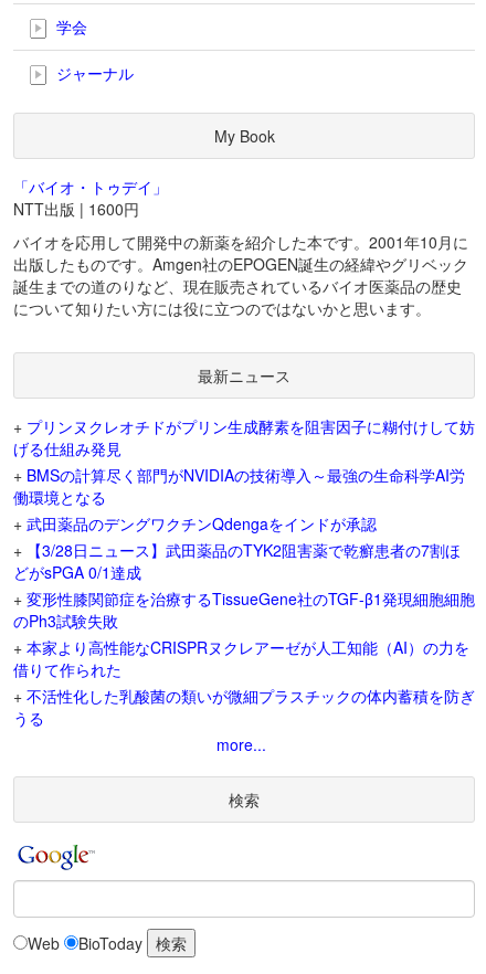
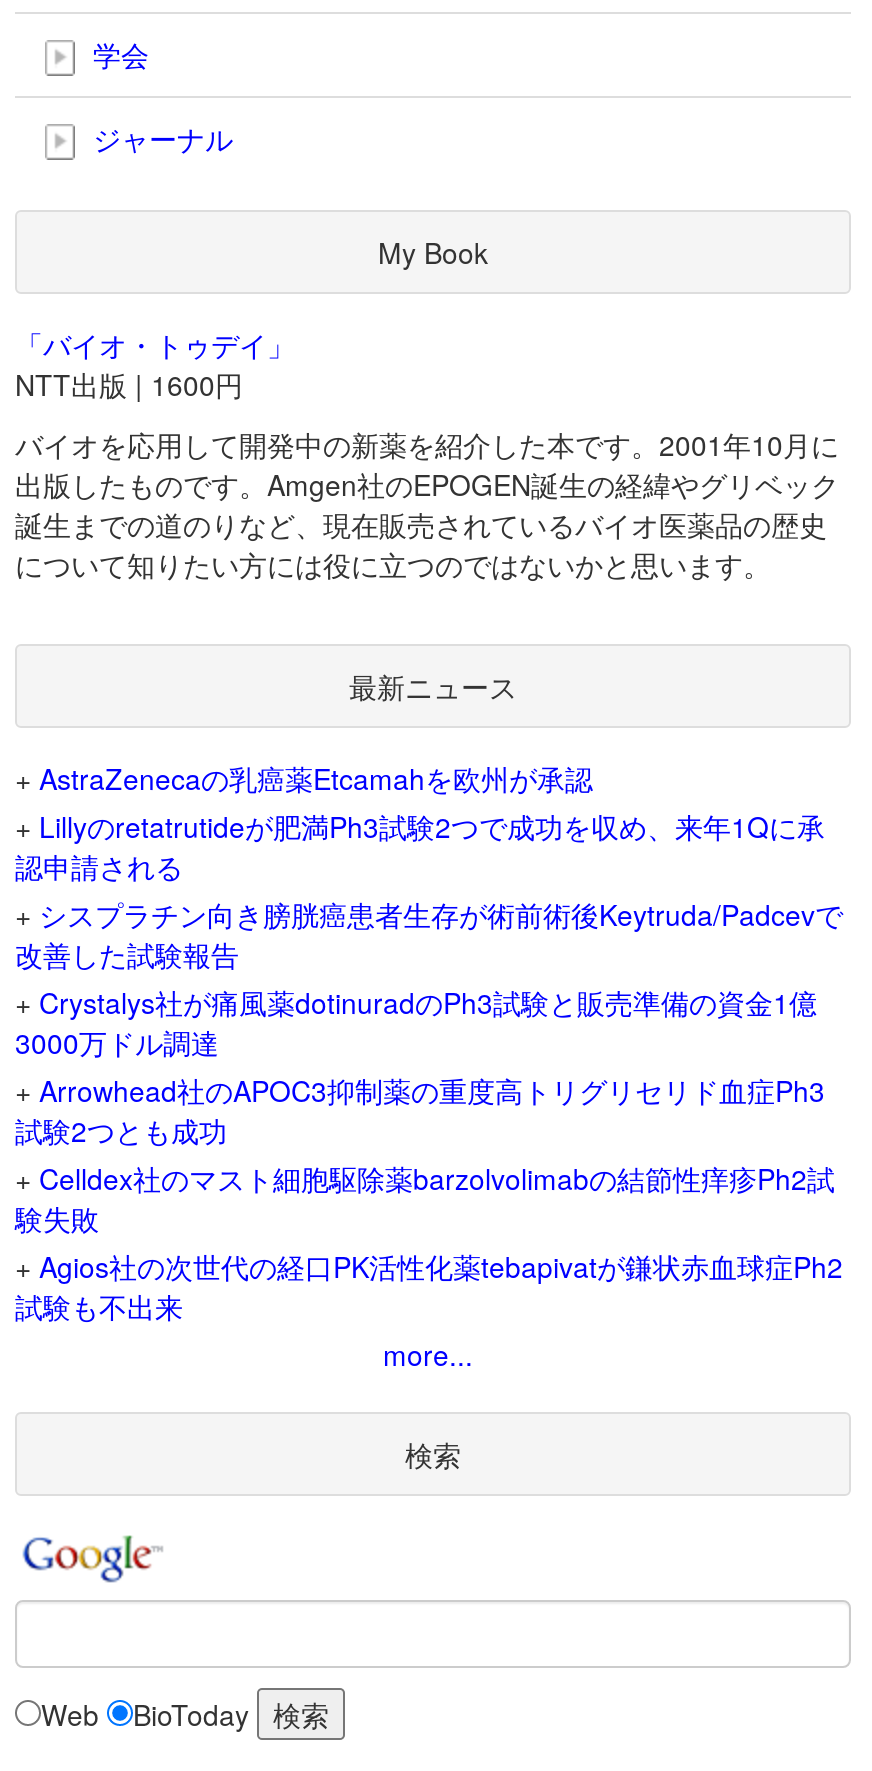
- +プリンヌクレオチドがプリン生成酵素を阻害因子に糊付けして妨
- げる仕組み発見
- + BMSの計算尽く部門がNVIDIAの技術導入～最強の生命科学AI労
- 働環境となる
- +武田薬品のデングワクチンQdengaをインドが承認
- +【3/28日ニュース】武田薬品のTYK2阻害薬で乾癬患者の7割ほ
- どがsPGA 0/1達成
- +変形性膝関節症を治療するTissueGene社のTGF-β1発現細胞細胞
- のPh3試験失敗
- +本家より高性能なCRISPRヌクレアーゼが人工知能（AI）の力を
- 借りて作られた
- +不活性化した乳酸菌の類いが微細プラスチックの体内蓄積を防ぎ
- うる
+ + AstraZenecaの乳癌薬Etcamahを欧州が承認
+ + Lillyのretatrutideが肥満Ph3試験2つで成功を収め、来年1Qに承
+ 認申請される
+ +シスプラチン向き膀胱癌患者生存が術前術後Keytruda/Padcevで
+ 改善した試験報告
+ + Crystalys社が痛風薬dotinuradのPh3試験と販売準備の資金1億
+ 3000万ドル調達
+ + Arrowhead社のAPOC3抑制薬の重度高トリグリセリド血症Ph3
+ 試験2つとも成功
+ + Celldex社のマスト細胞駆除薬barzolvolimabの結節性痒疹Ph2試
+ 験失敗
+ + Agios社の次世代の経口PK活性化薬tebapivatが鎌状赤血球症Ph2
+ 試験も不出来
